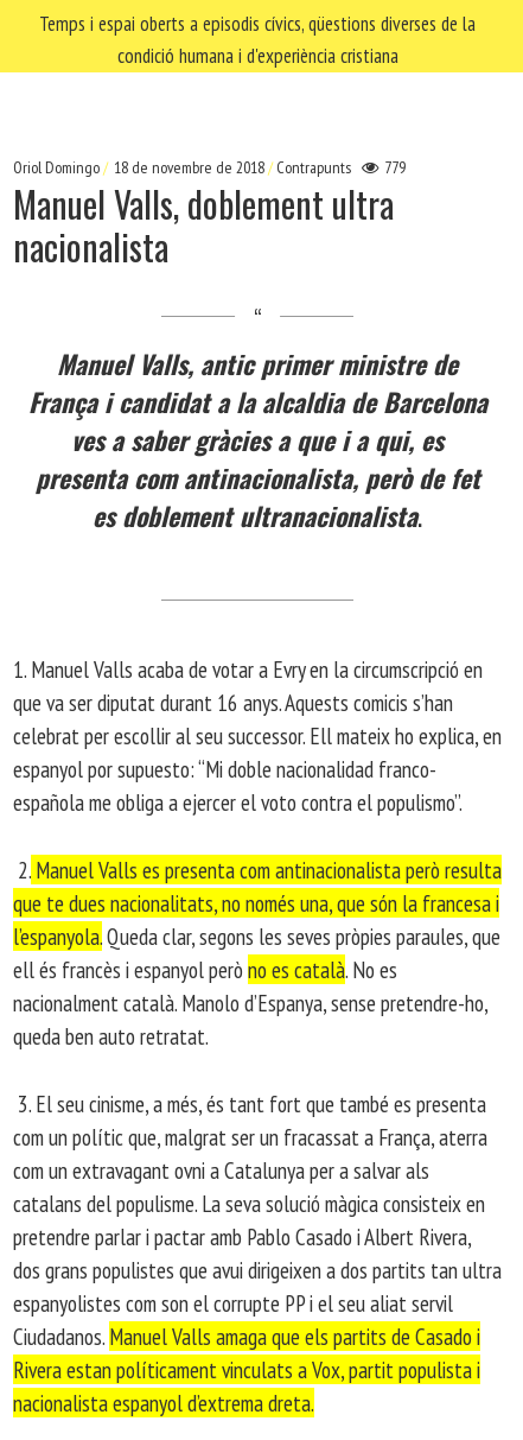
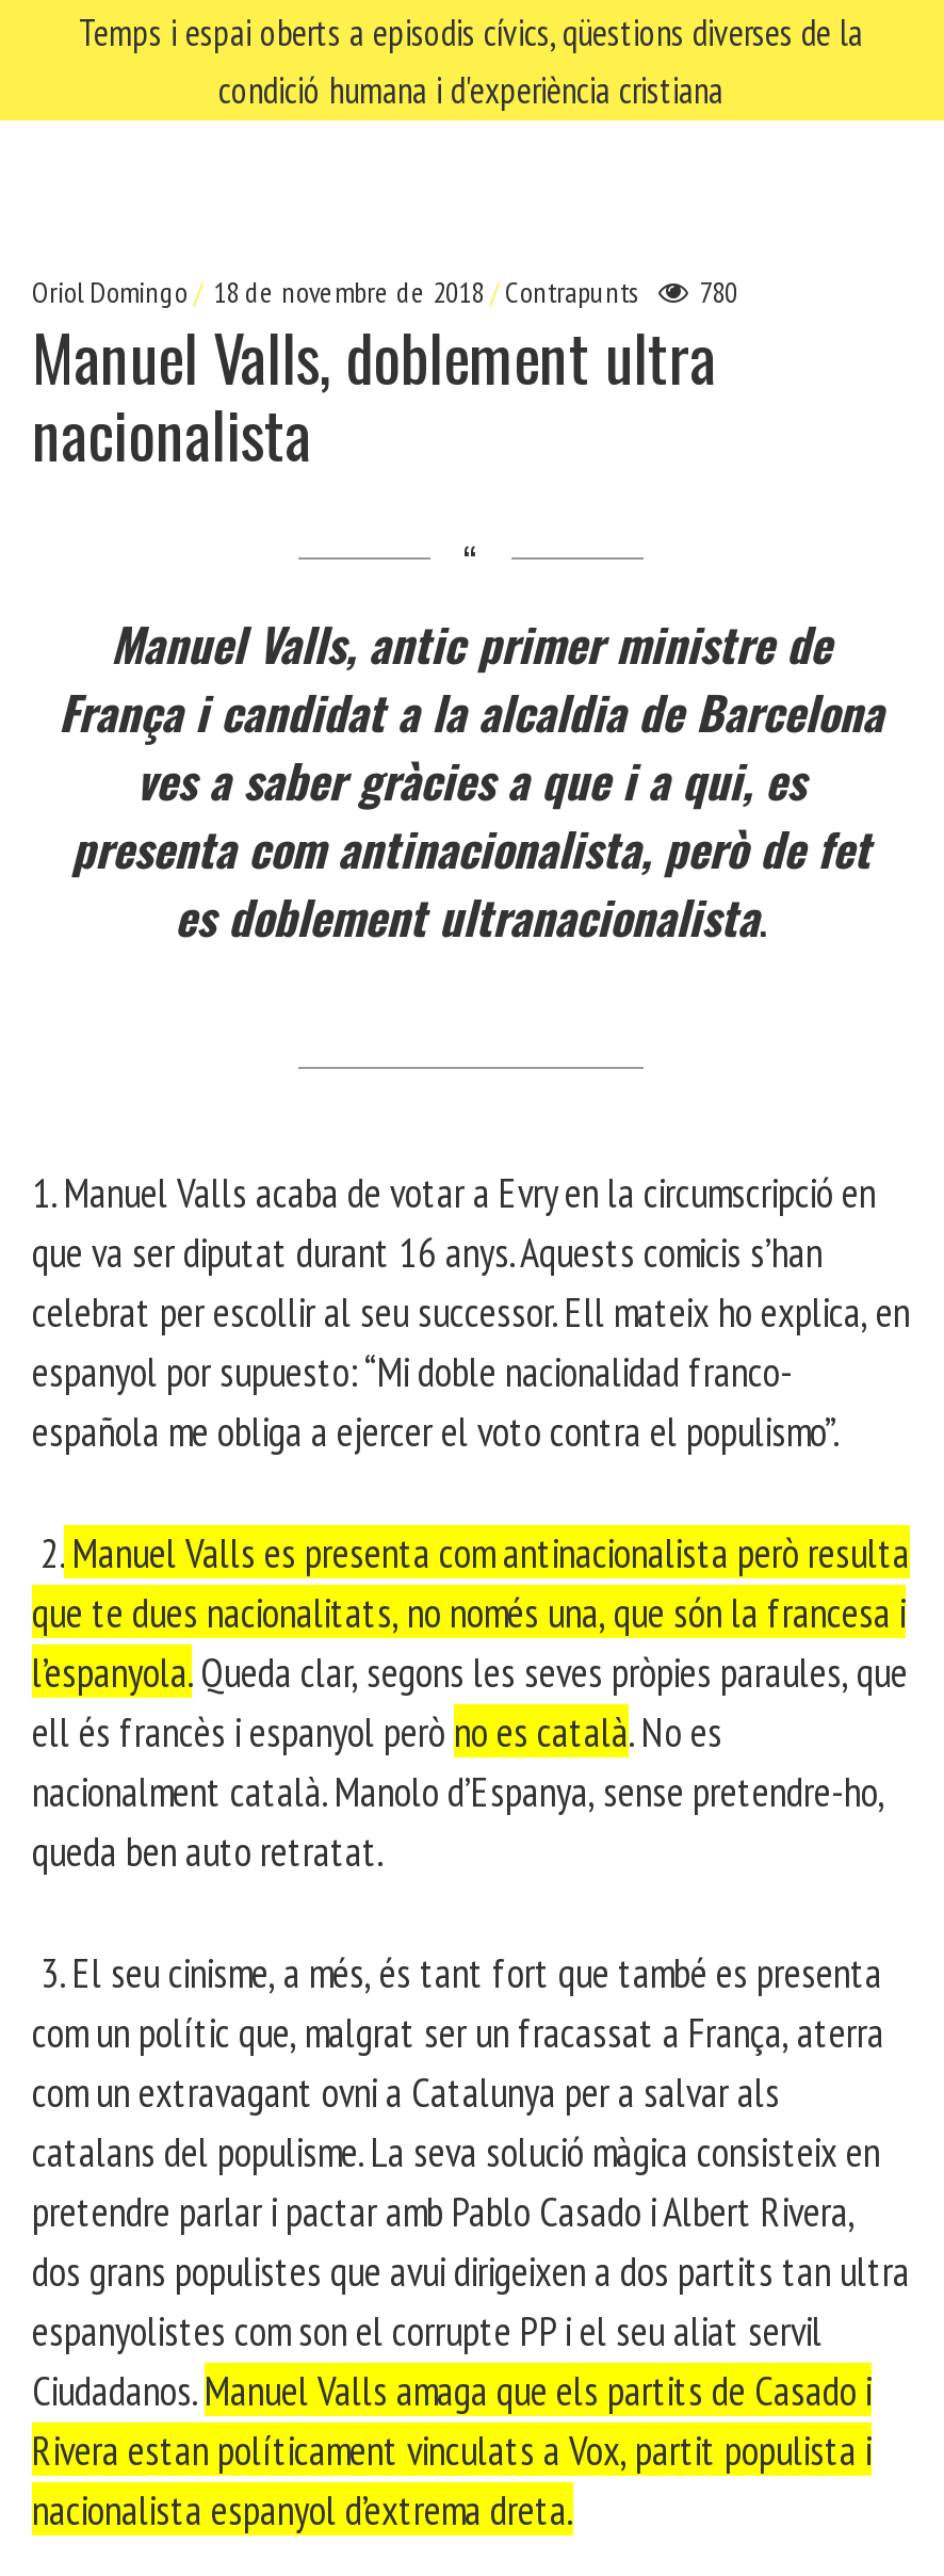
- Oriol Domingo 18 de novembre de 2018 Contrapunts 779
+ Oriol Domingo 18 de novembre de 2018 Contrapunts 780
